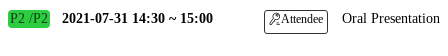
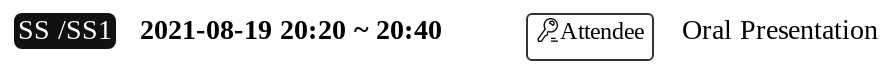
- P2 /P2
- 2021-07-31 14:30 ~ 15:00
+ SS /SS1
+ 2021-08-19 20:20 ~ 20:40
